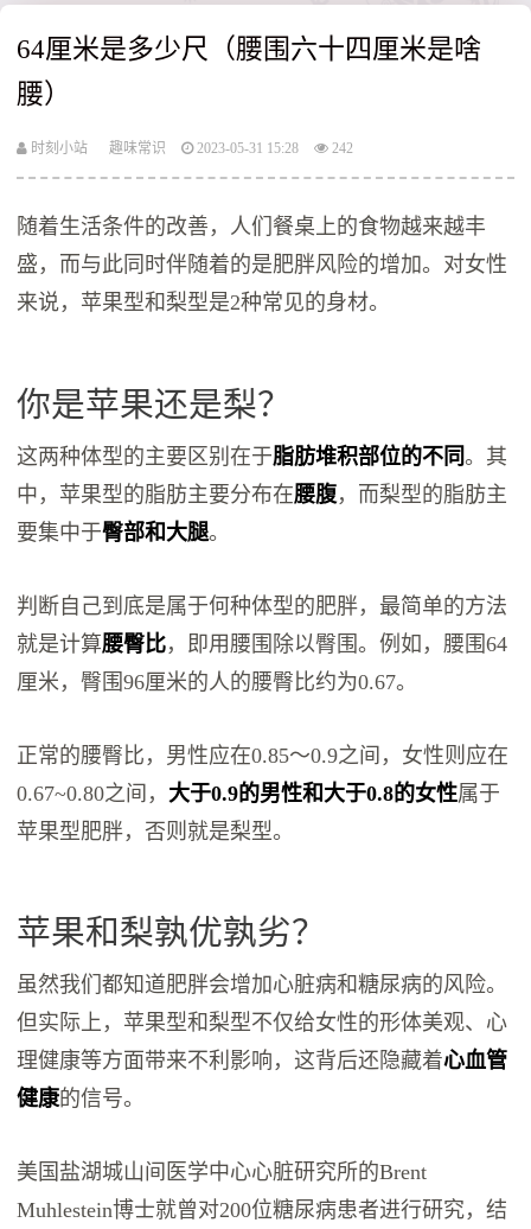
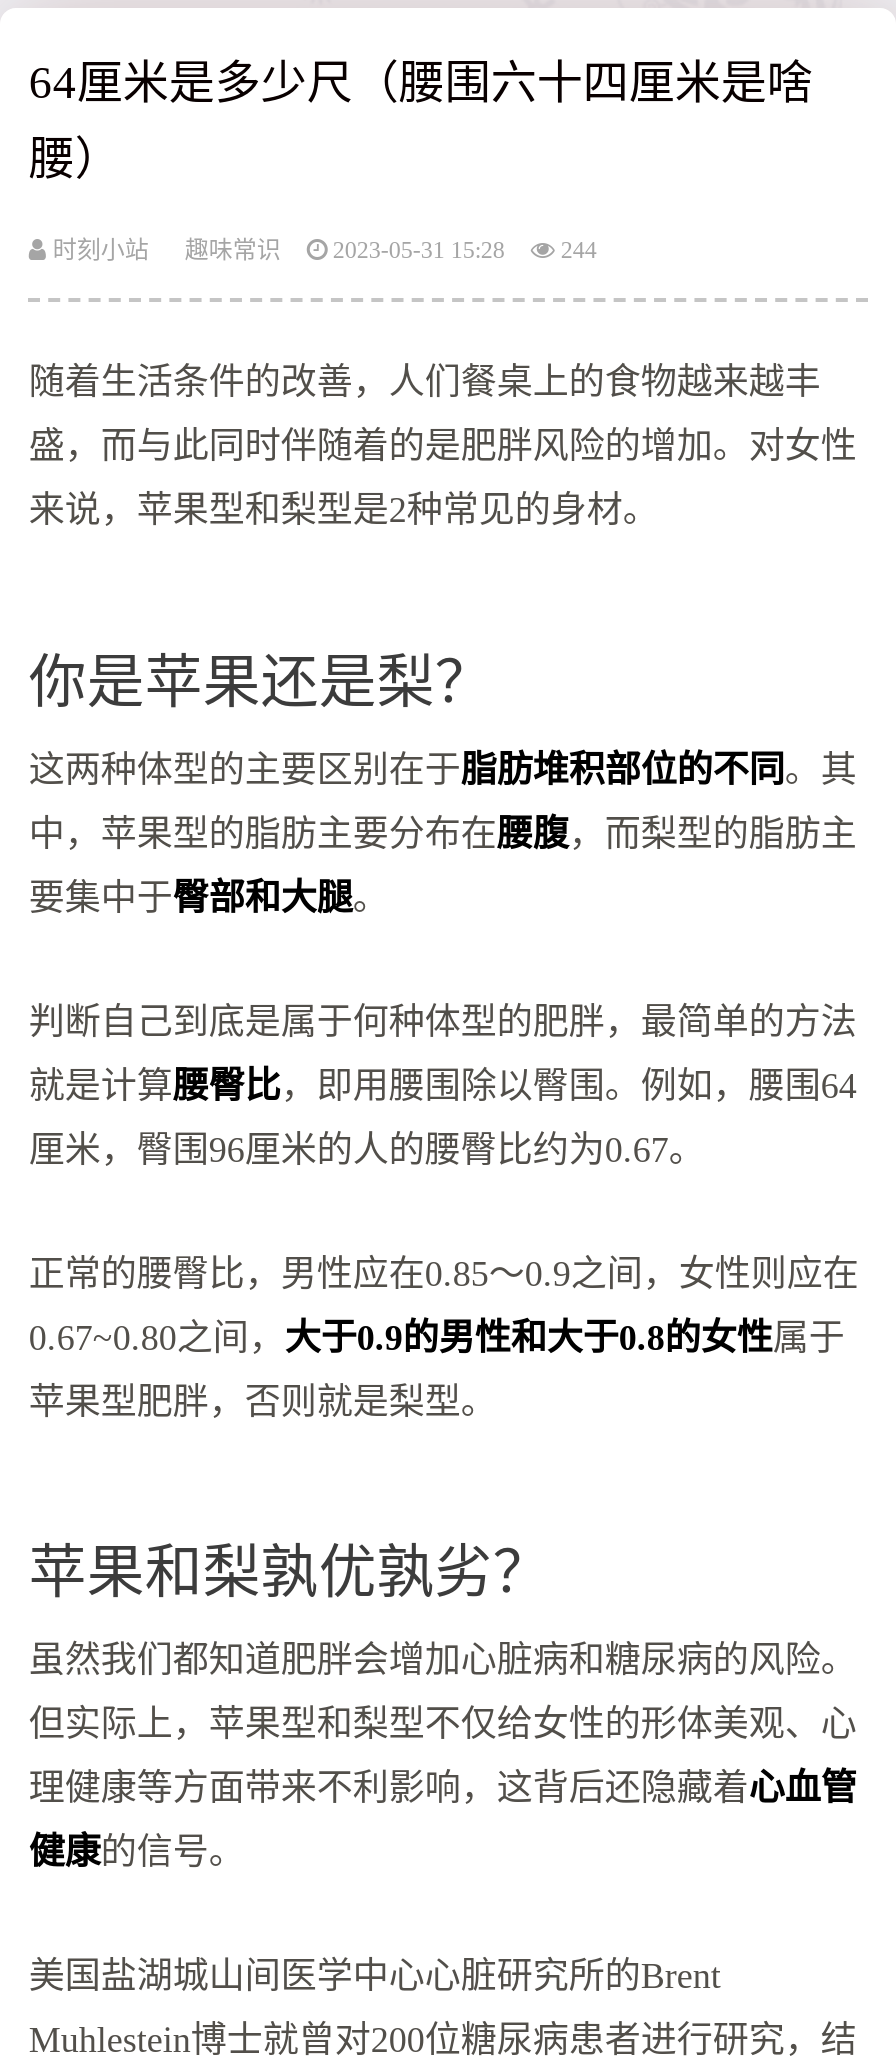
- 时刻小站 趣味常识 2023-05-31 15:28 242
+ 时刻小站 趣味常识 2023-05-31 15:28 244
